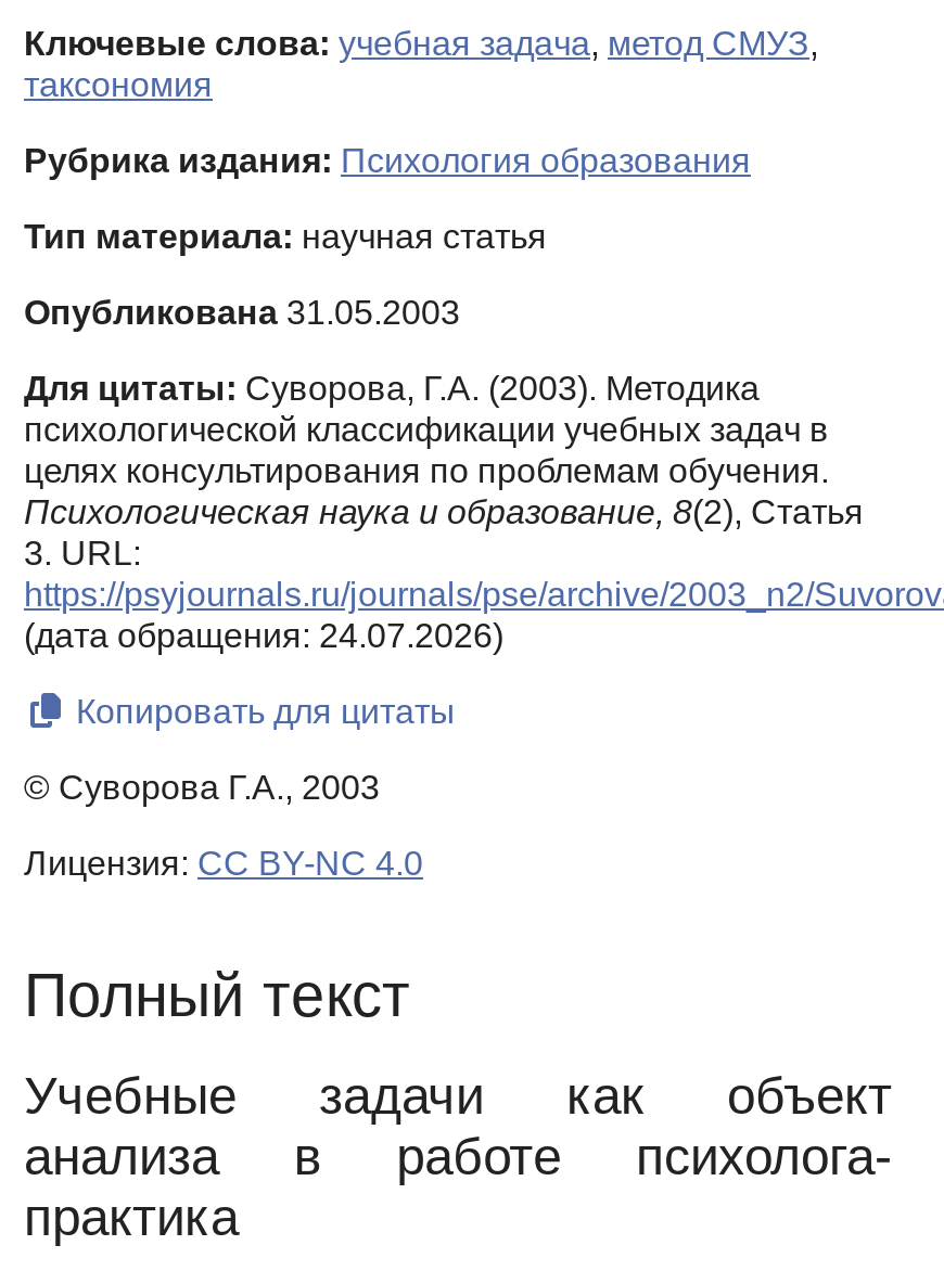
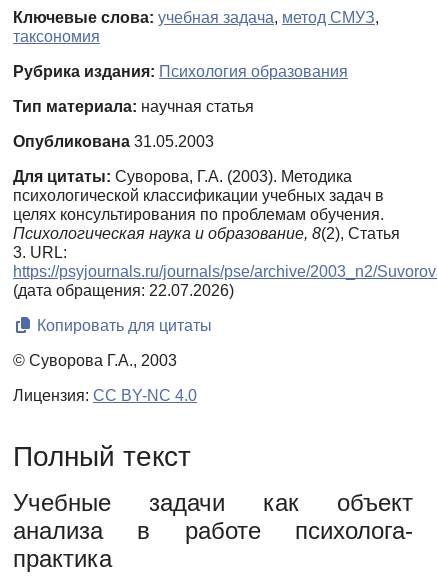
- (дата обращения: 24.07.2026)
+ (дата обращения: 22.07.2026)
